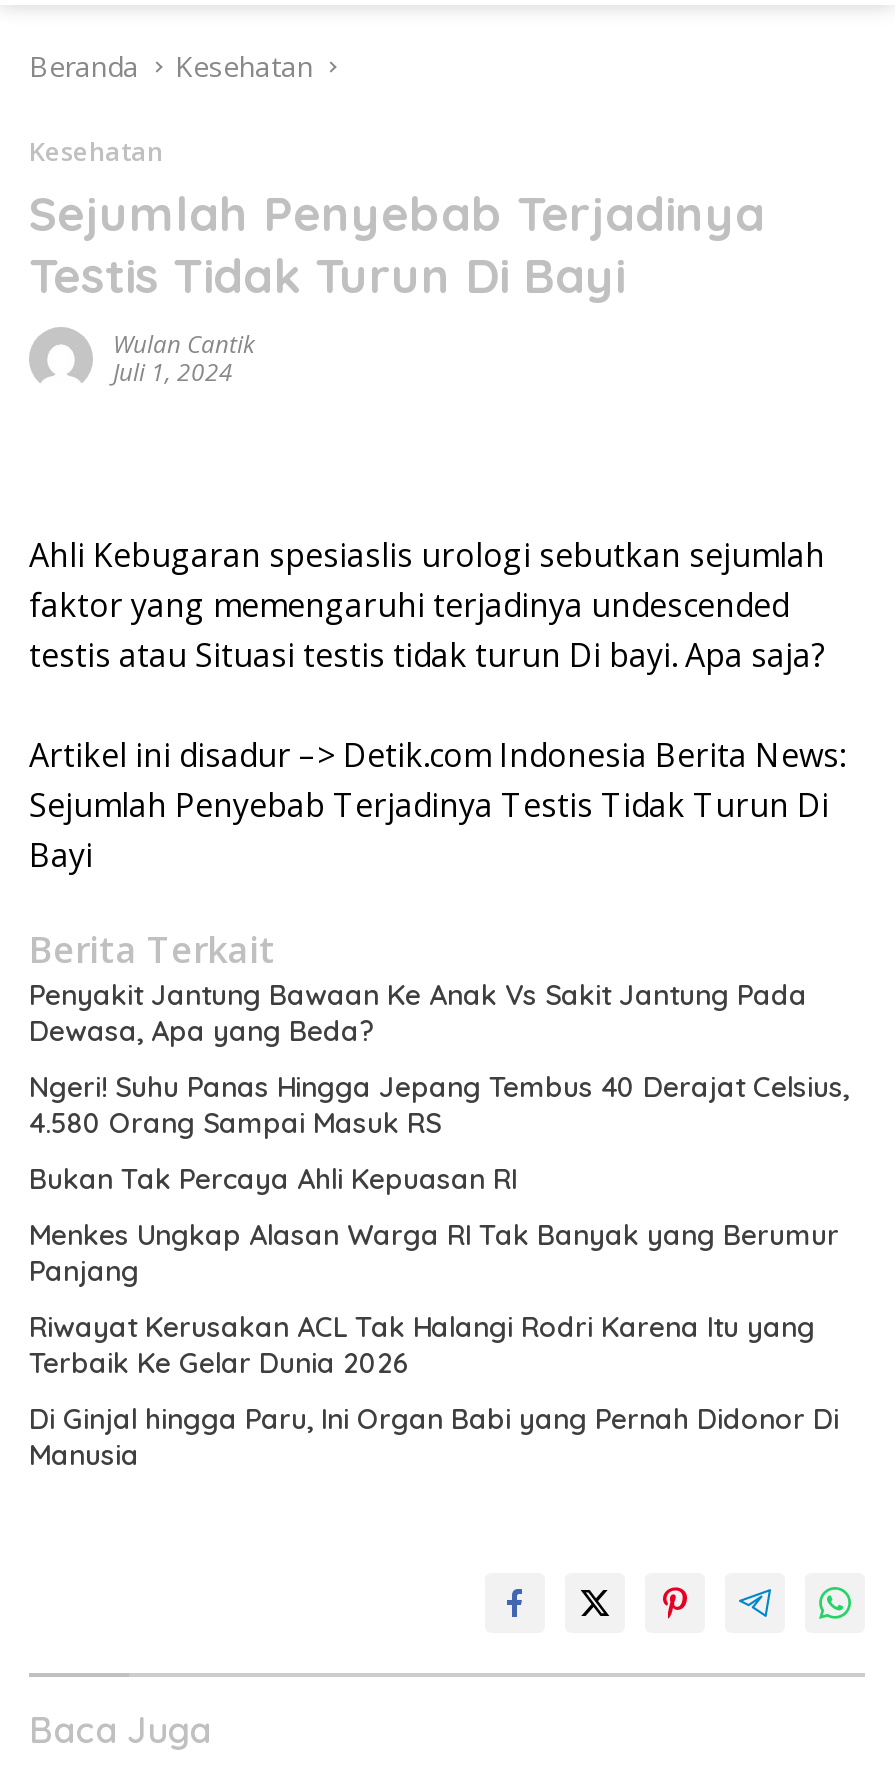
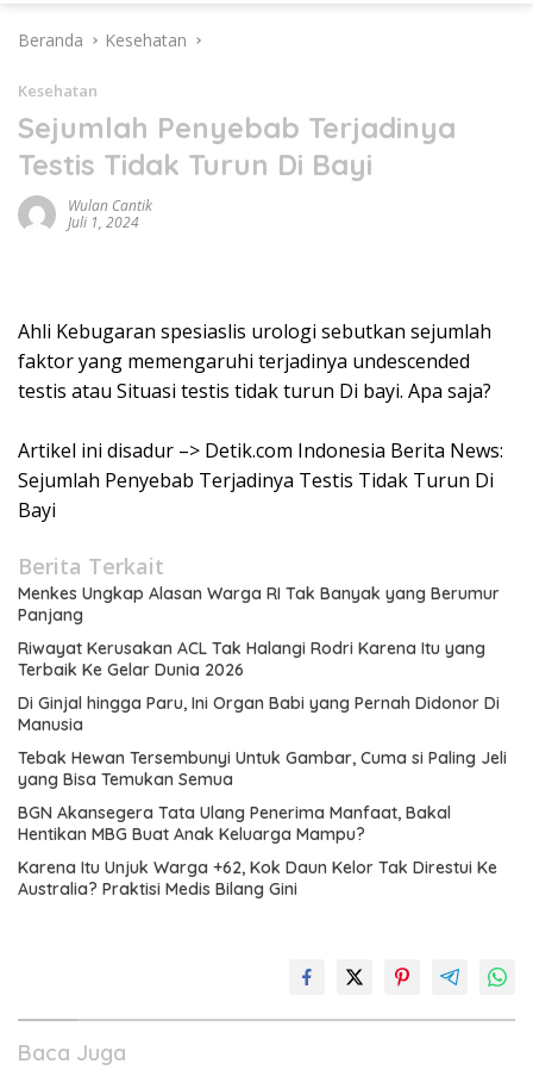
- Penyakit Jantung Bawaan Ke Anak Vs Sakit Jantung Pada
- Dewasa, Apa yang Beda?
- Ngeri! Suhu Panas Hingga Jepang Tembus 40 Derajat Celsius,
- 4.580 Orang Sampai Masuk RS
- Bukan Tak Percaya Ahli Kepuasan RI

moved up: Menkes Ungkap Alasan Warga RI Tak Banyak yang Berumur | Panjang | Riwayat Kerusakan ACL Tak Halangi Rodri Karena Itu yang | Terbaik Ke Gelar Dunia 2026 | Di Ginjal hingga Paru, Ini Organ Babi yang Pernah Didonor Di | Manusia

+ Tebak Hewan Tersembunyi Untuk Gambar, Cuma si Paling Jeli
+ yang Bisa Temukan Semua
+ BGN Akansegera Tata Ulang Penerima Manfaat, Bakal
+ Hentikan MBG Buat Anak Keluarga Mampu?
+ Karena Itu Unjuk Warga +62, Kok Daun Kelor Tak Direstui Ke
+ Australia? Praktisi Medis Bilang Gini
